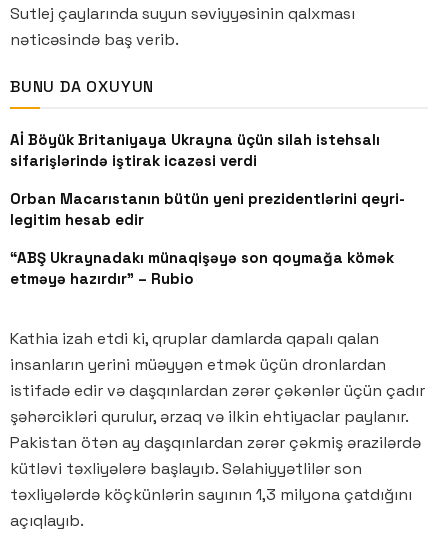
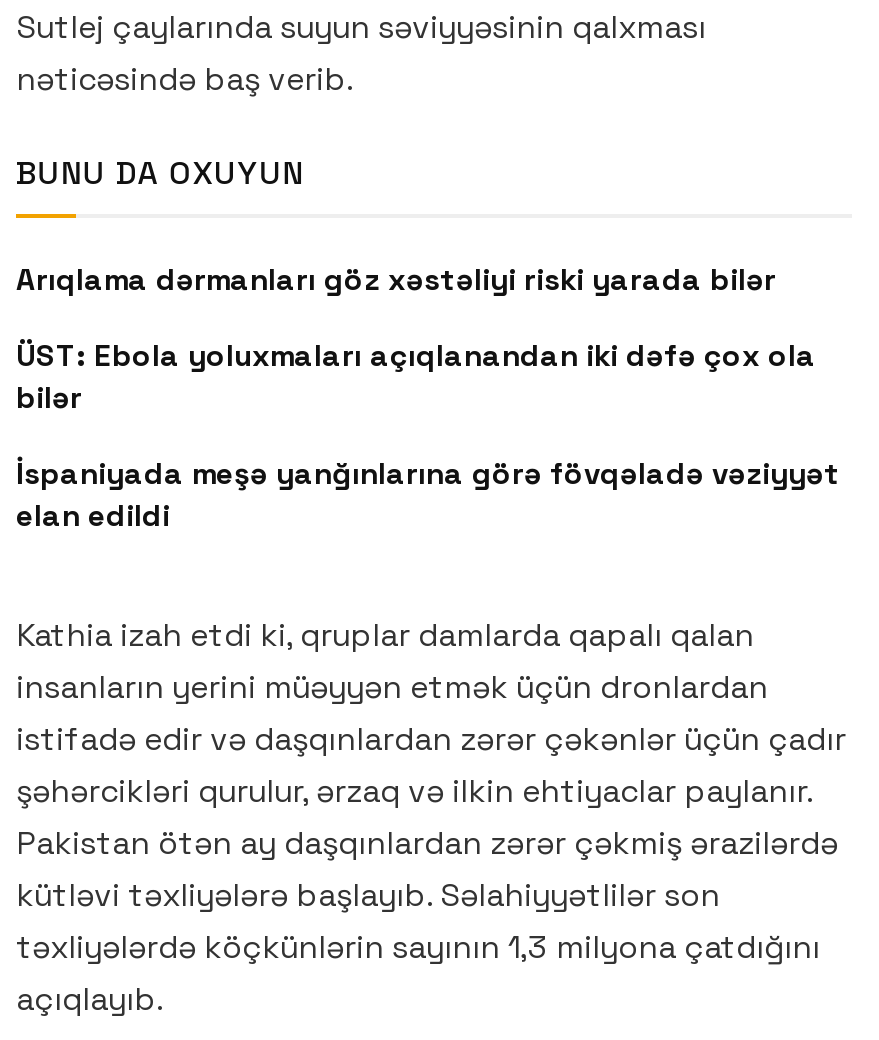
- Aİ Böyük Britaniyaya Ukrayna üçün silah istehsalı
- sifarişlərində iştirak icazəsi verdi
+ Arıqlama dərmanları göz xəstəliyi riski yarada bilər

- Orban Macarıstanın bütün yeni prezidentlərini qeyri-
- legitim hesab edir
+ ÜST: Ebola yoluxmaları açıqlanandan iki dəfə çox ola
+ bilər

- “ABŞ Ukraynadakı münaqişəyə son qoymağa kömək
- etməyə hazırdır” – Rubio
+ İspaniyada meşə yanğınlarına görə fövqəladə vəziyyət
+ elan edildi
